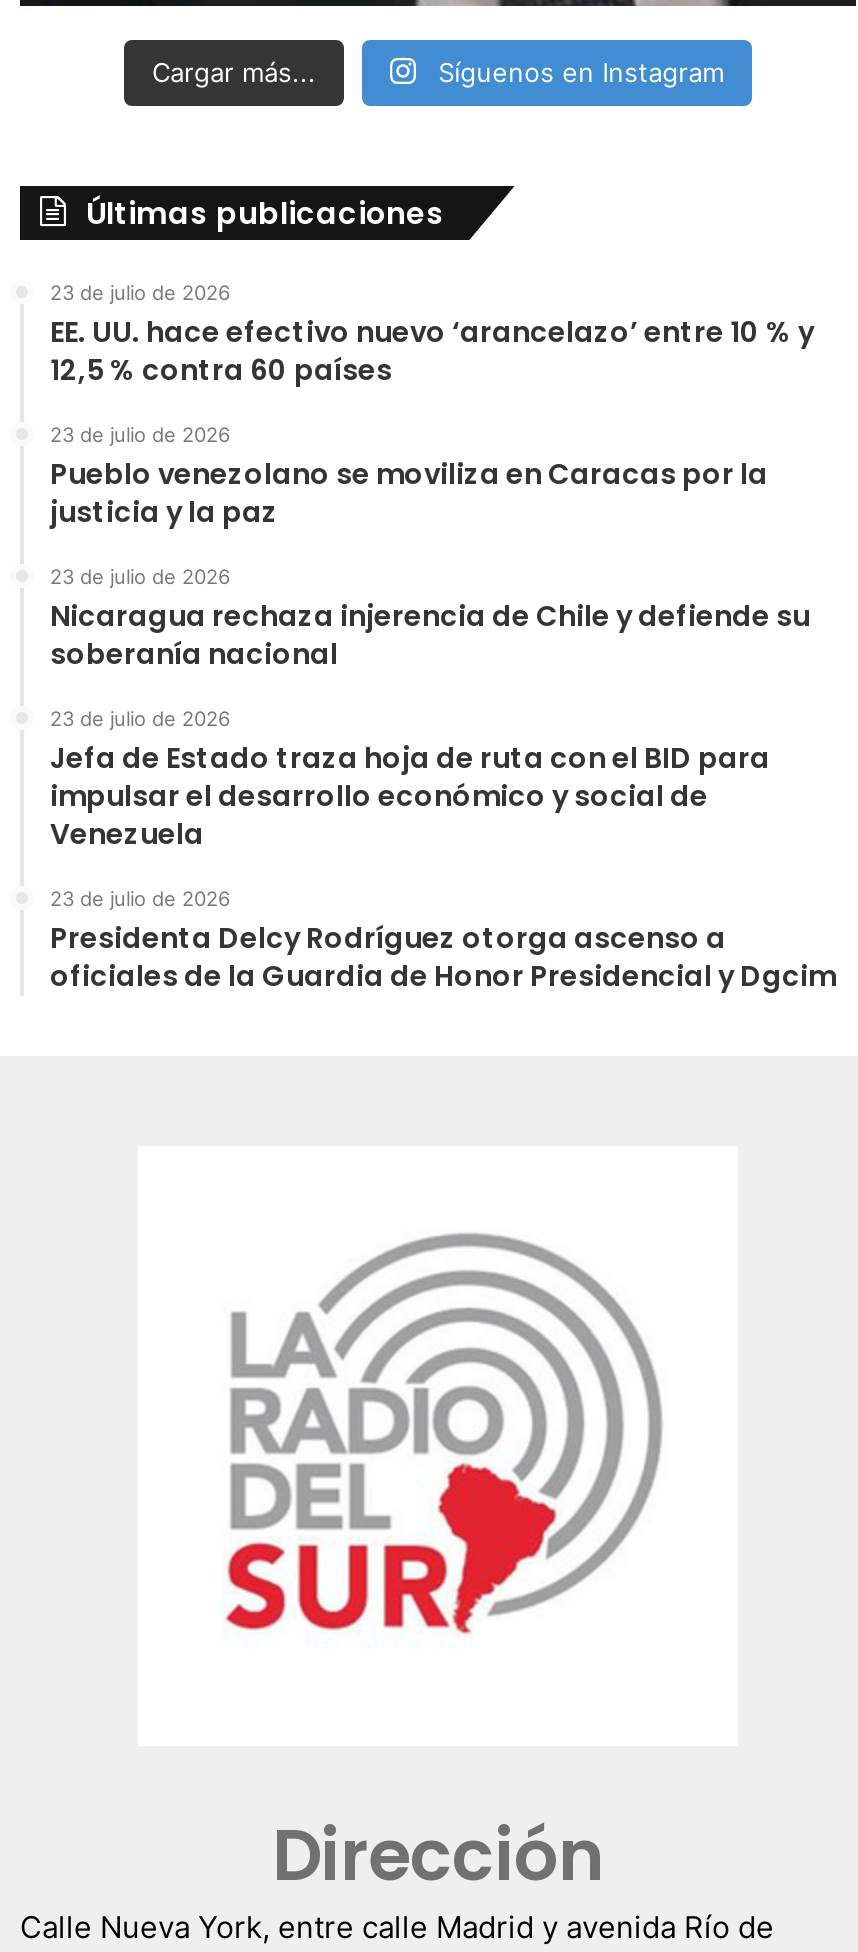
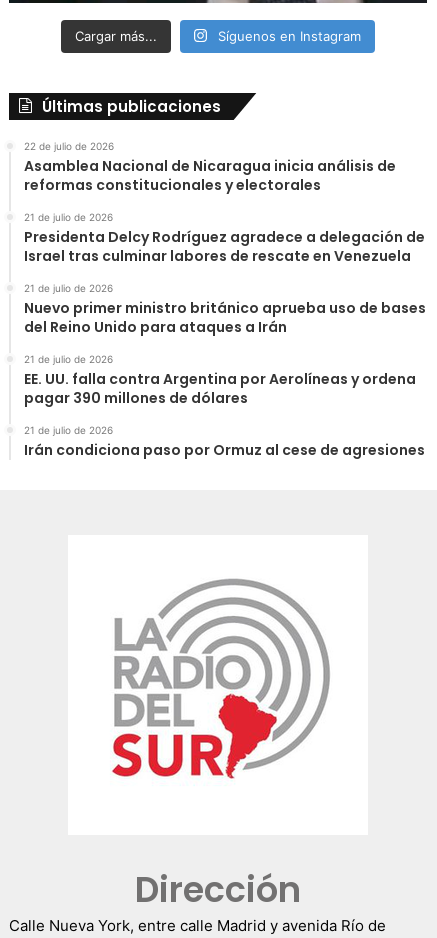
- 23 de julio de 2026
- EE. UU. hace efectivo nuevo ‘arancelazo’ entre 10 % y
- 12,5 % contra 60 países
+ 22 de julio de 2026
+ Asamblea Nacional de Nicaragua inicia análisis de
+ reformas constitucionales y electorales

- 23 de julio de 2026
- Pueblo venezolano se moviliza en Caracas por la
- justicia y la paz
+ 21 de julio de 2026
+ Presidenta Delcy Rodríguez agradece a delegación de
+ Israel tras culminar labores de rescate en Venezuela

- 23 de julio de 2026
- Nicaragua rechaza injerencia de Chile y defiende su
- soberanía nacional
+ 21 de julio de 2026
+ Nuevo primer ministro británico aprueba uso de bases
+ del Reino Unido para ataques a Irán

- 23 de julio de 2026
- Jefa de Estado traza hoja de ruta con el BID para
- impulsar el desarrollo económico y social de
- Venezuela
+ 21 de julio de 2026
+ EE. UU. falla contra Argentina por Aerolíneas y ordena
+ pagar 390 millones de dólares

- 23 de julio de 2026
- Presidenta Delcy Rodríguez otorga ascenso a
- oficiales de la Guardia de Honor Presidencial y Dgcim
+ 21 de julio de 2026
+ Irán condiciona paso por Ormuz al cese de agresiones
